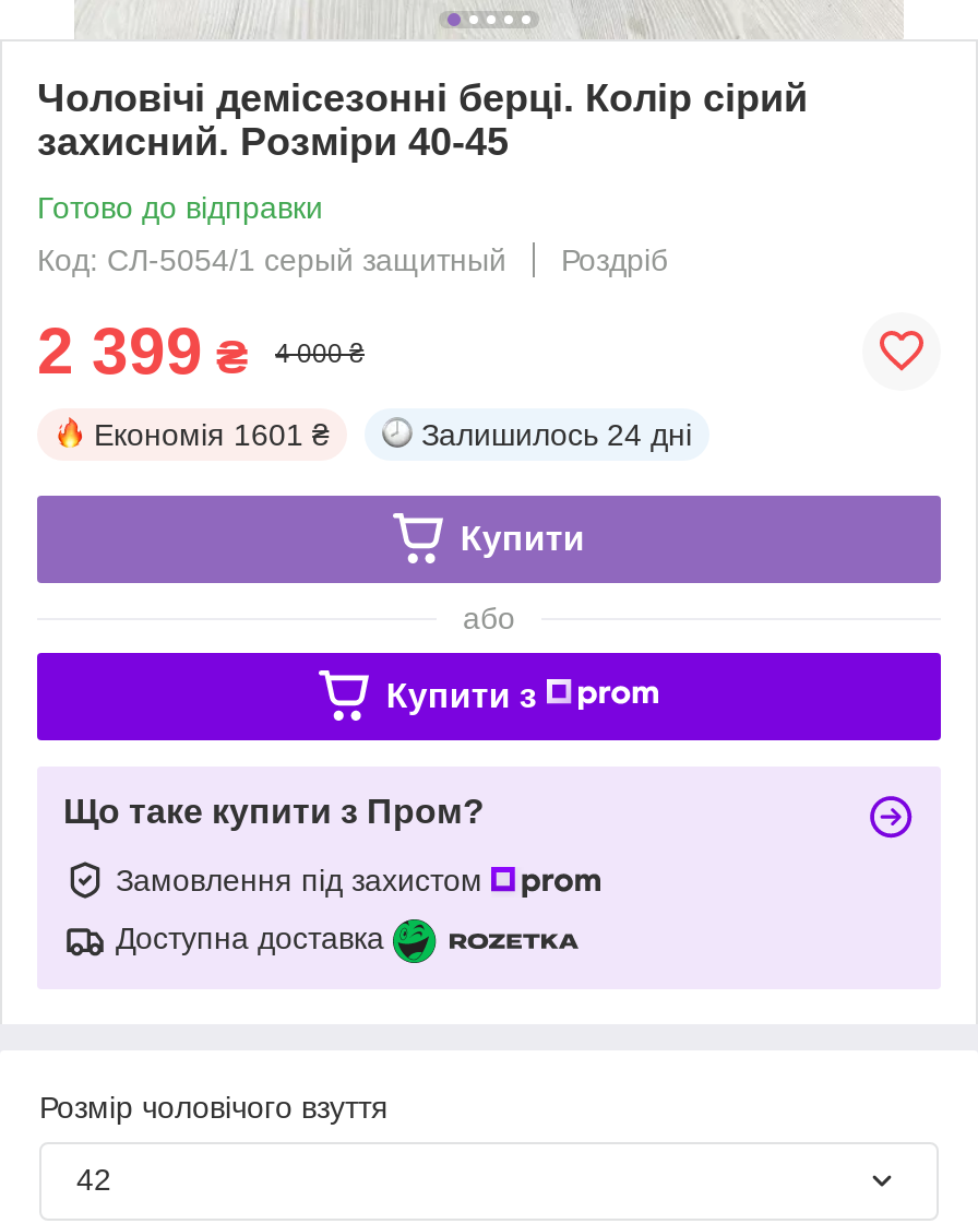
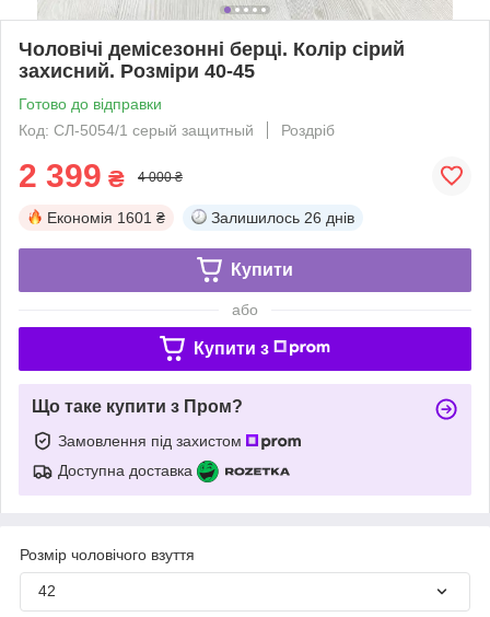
- Залишилось 24 дні
+ Залишилось 26 днів
